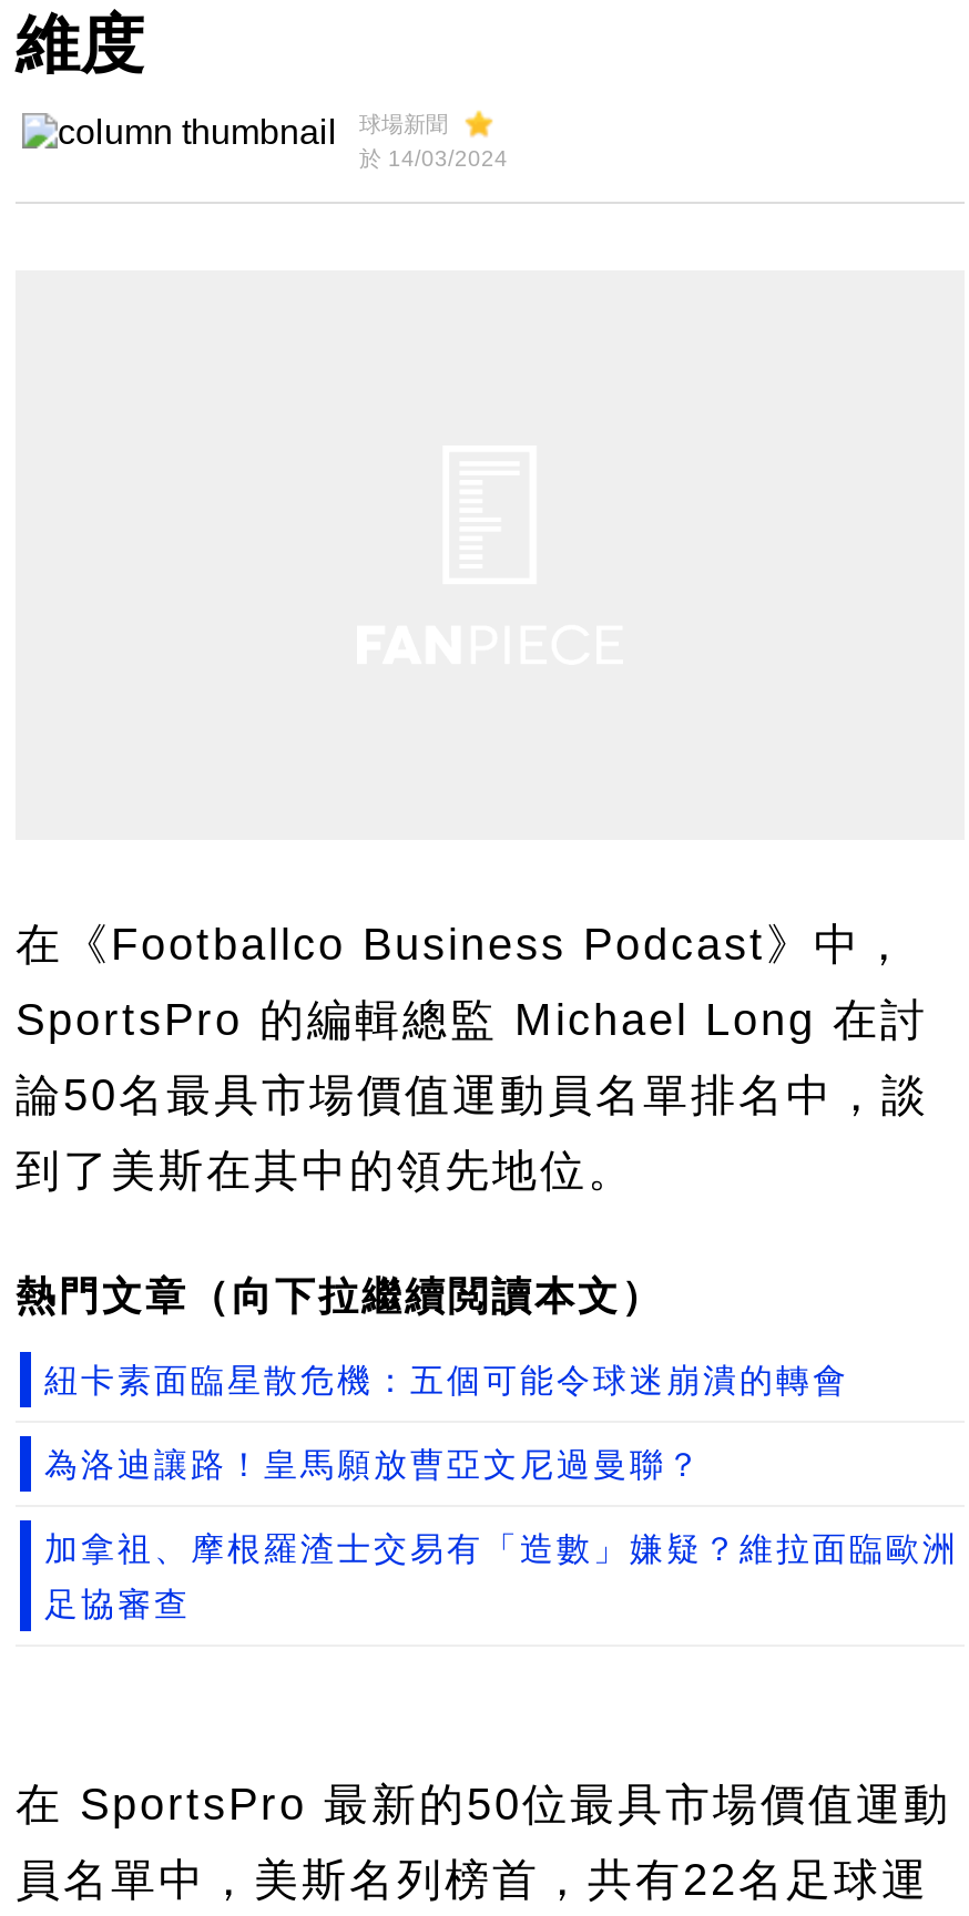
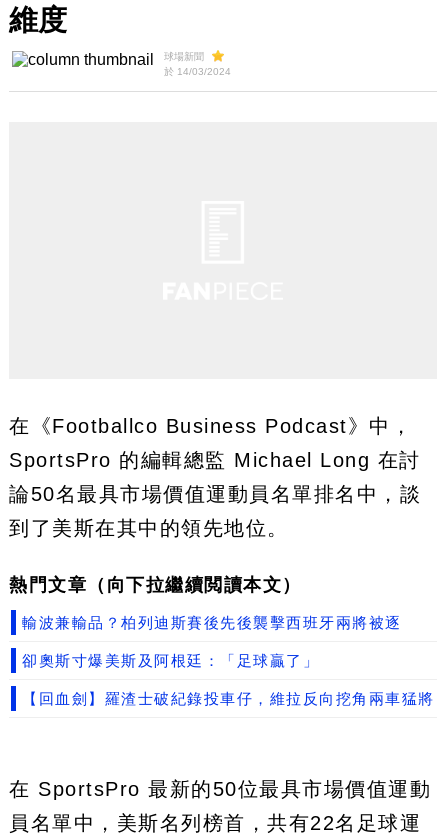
- 紐卡素面臨星散危機：五個可能令球迷崩潰的轉會
- 為洛迪讓路！皇馬願放曹亞文尼過曼聯？
- 加拿祖、摩根羅渣士交易有「造數」嫌疑？維拉面臨歐洲
- 足協審查
+ 輸波兼輸品？柏列迪斯賽後先後襲擊西班牙兩將被逐
+ 卻奧斯寸爆美斯及阿根廷：「足球贏了」
+ 【回血劍】羅渣士破紀錄投車仔，維拉反向挖角兩車猛將
